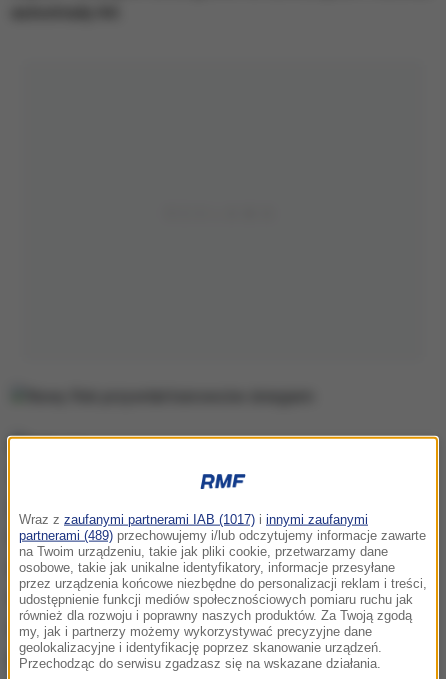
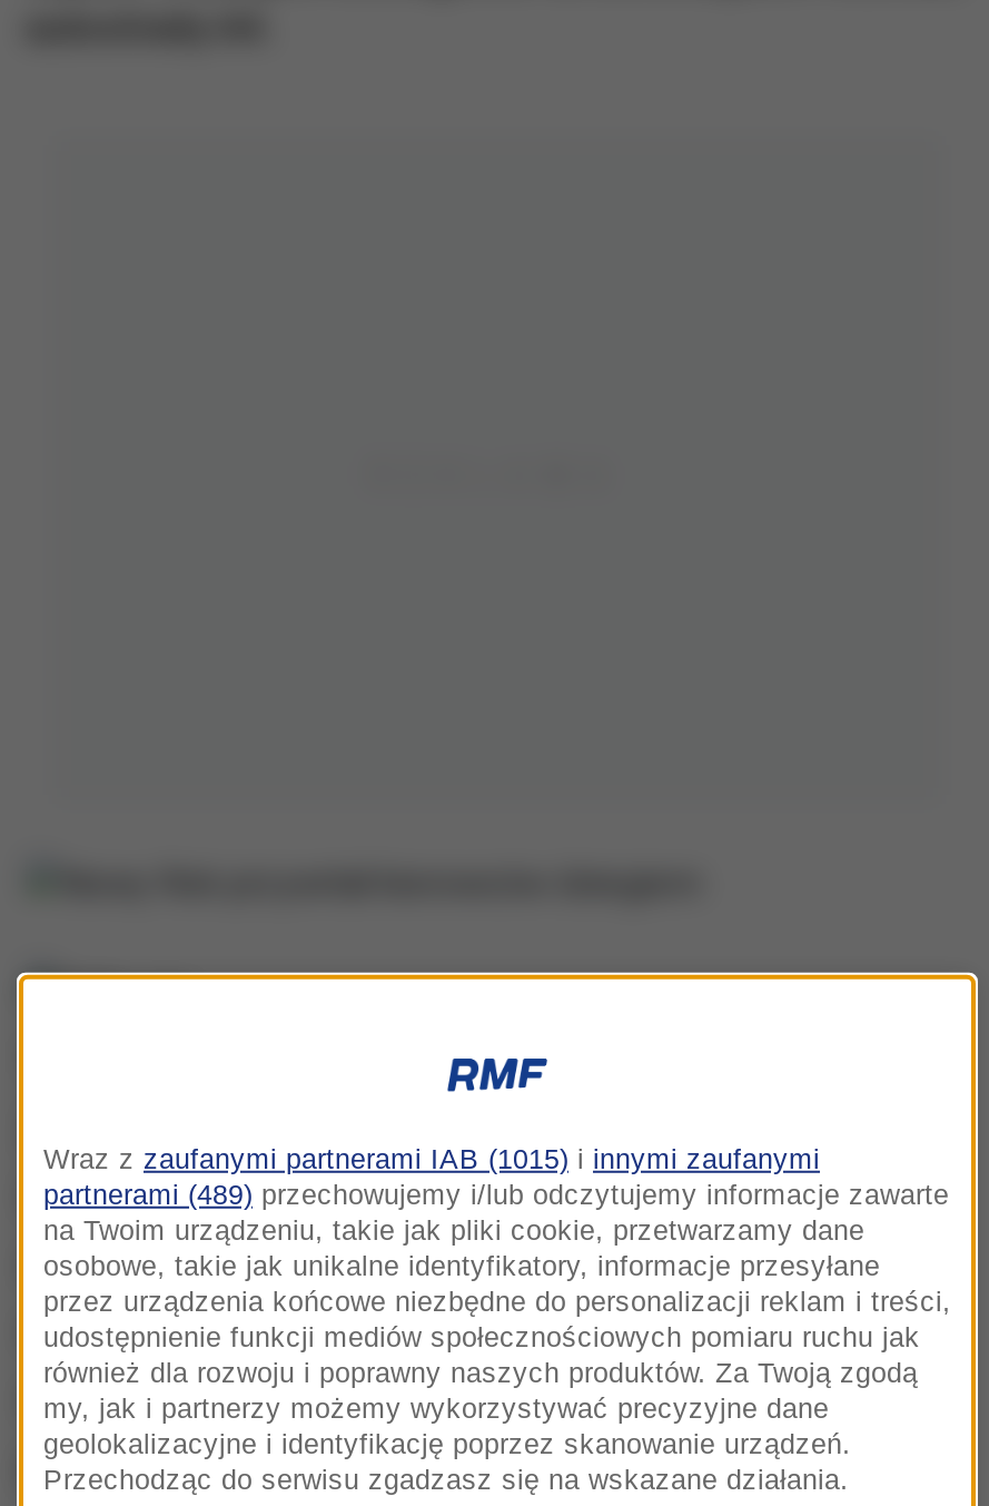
- Wraz z zaufanymi partnerami IAB (1017) i innymi zaufanymi
+ Wraz z zaufanymi partnerami IAB (1015) i innymi zaufanymi
